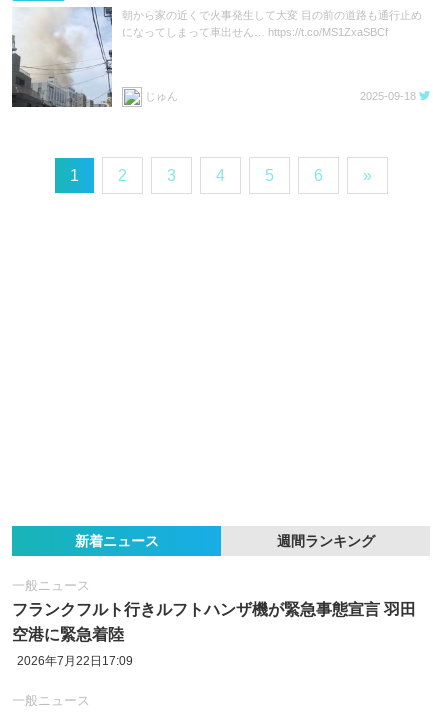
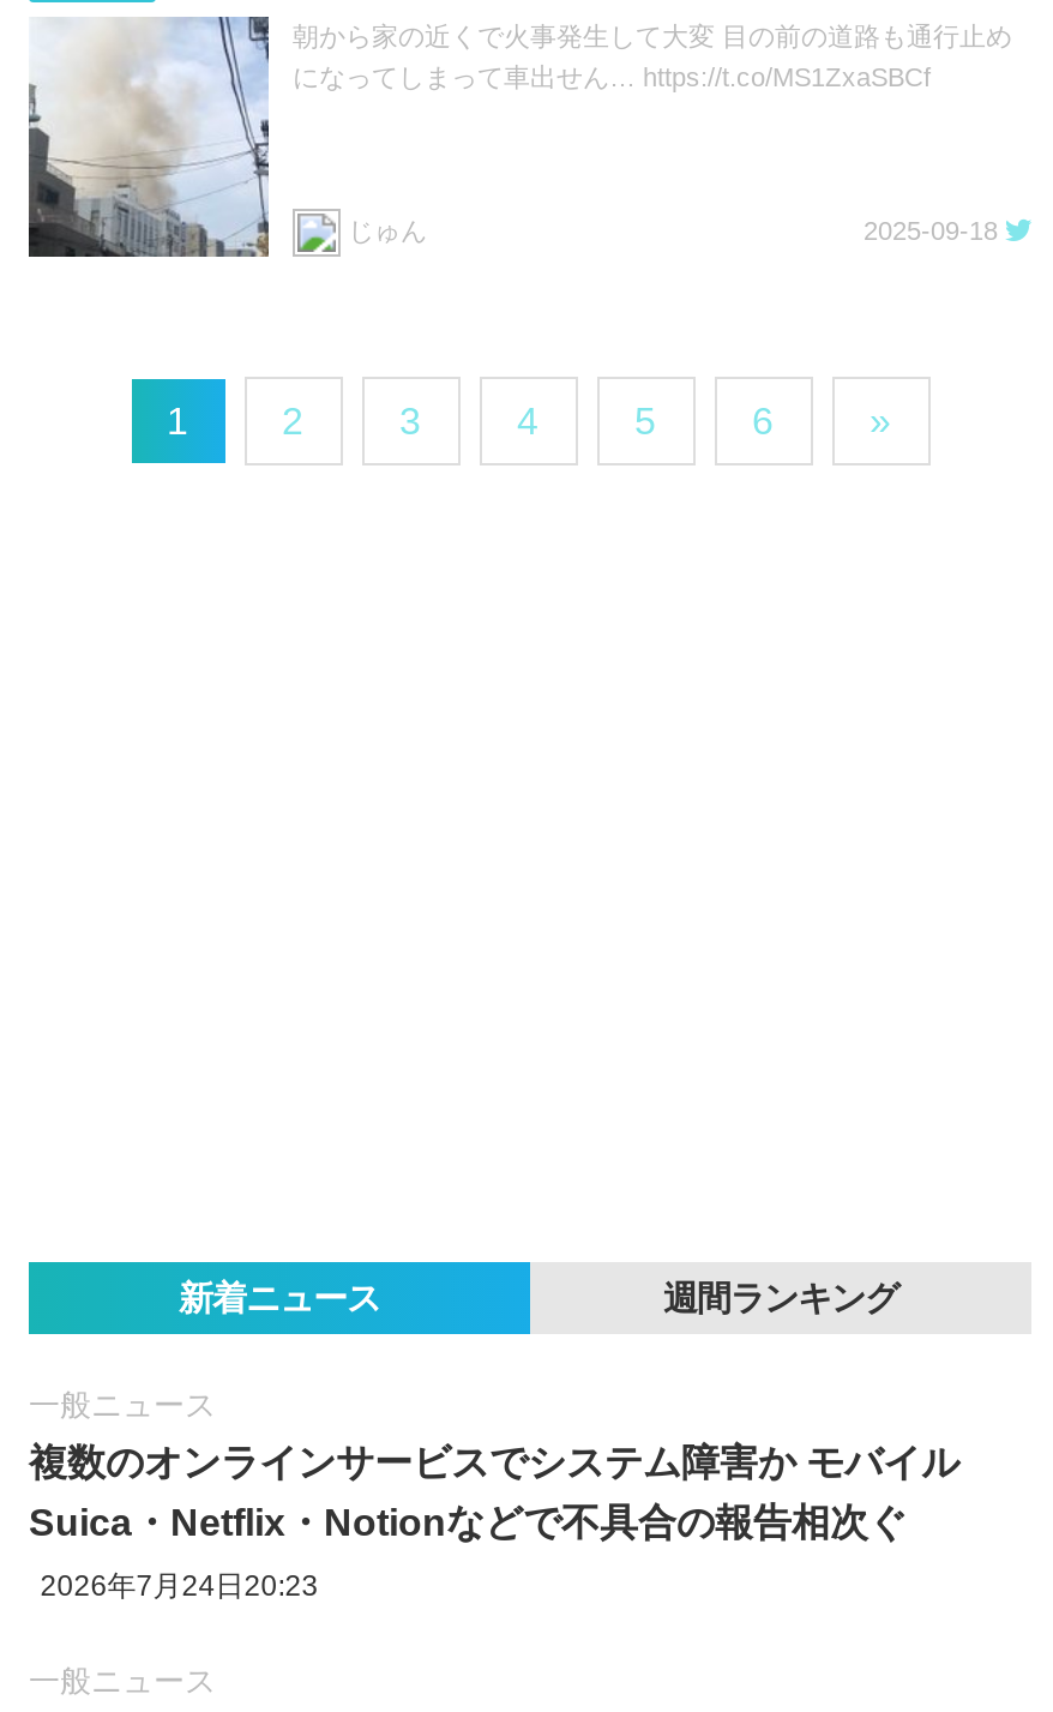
- フランクフルト行きルフトハンザ機が緊急事態宣言 羽田
+ 複数のオンラインサービスでシステム障害か モバイル

- 空港に緊急着陸
+ Suica・Netflix・Notionなどで不具合の報告相次ぐ

- 2026年7月22日17:09
+ 2026年7月24日20:23
